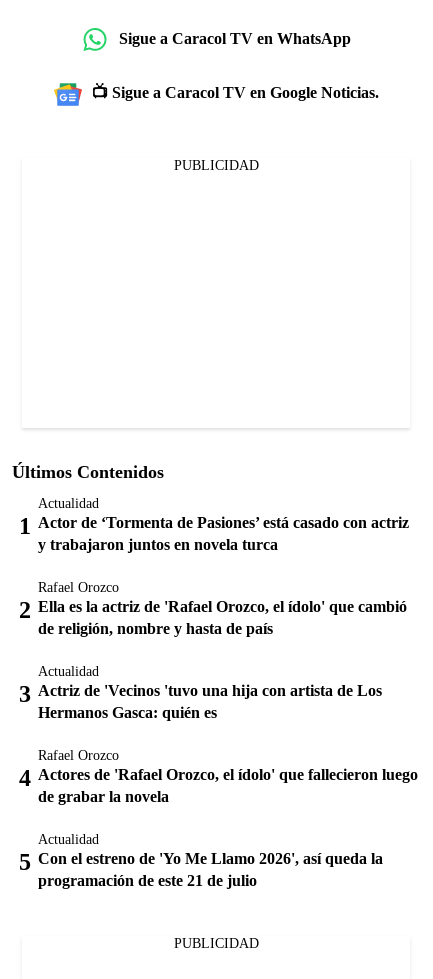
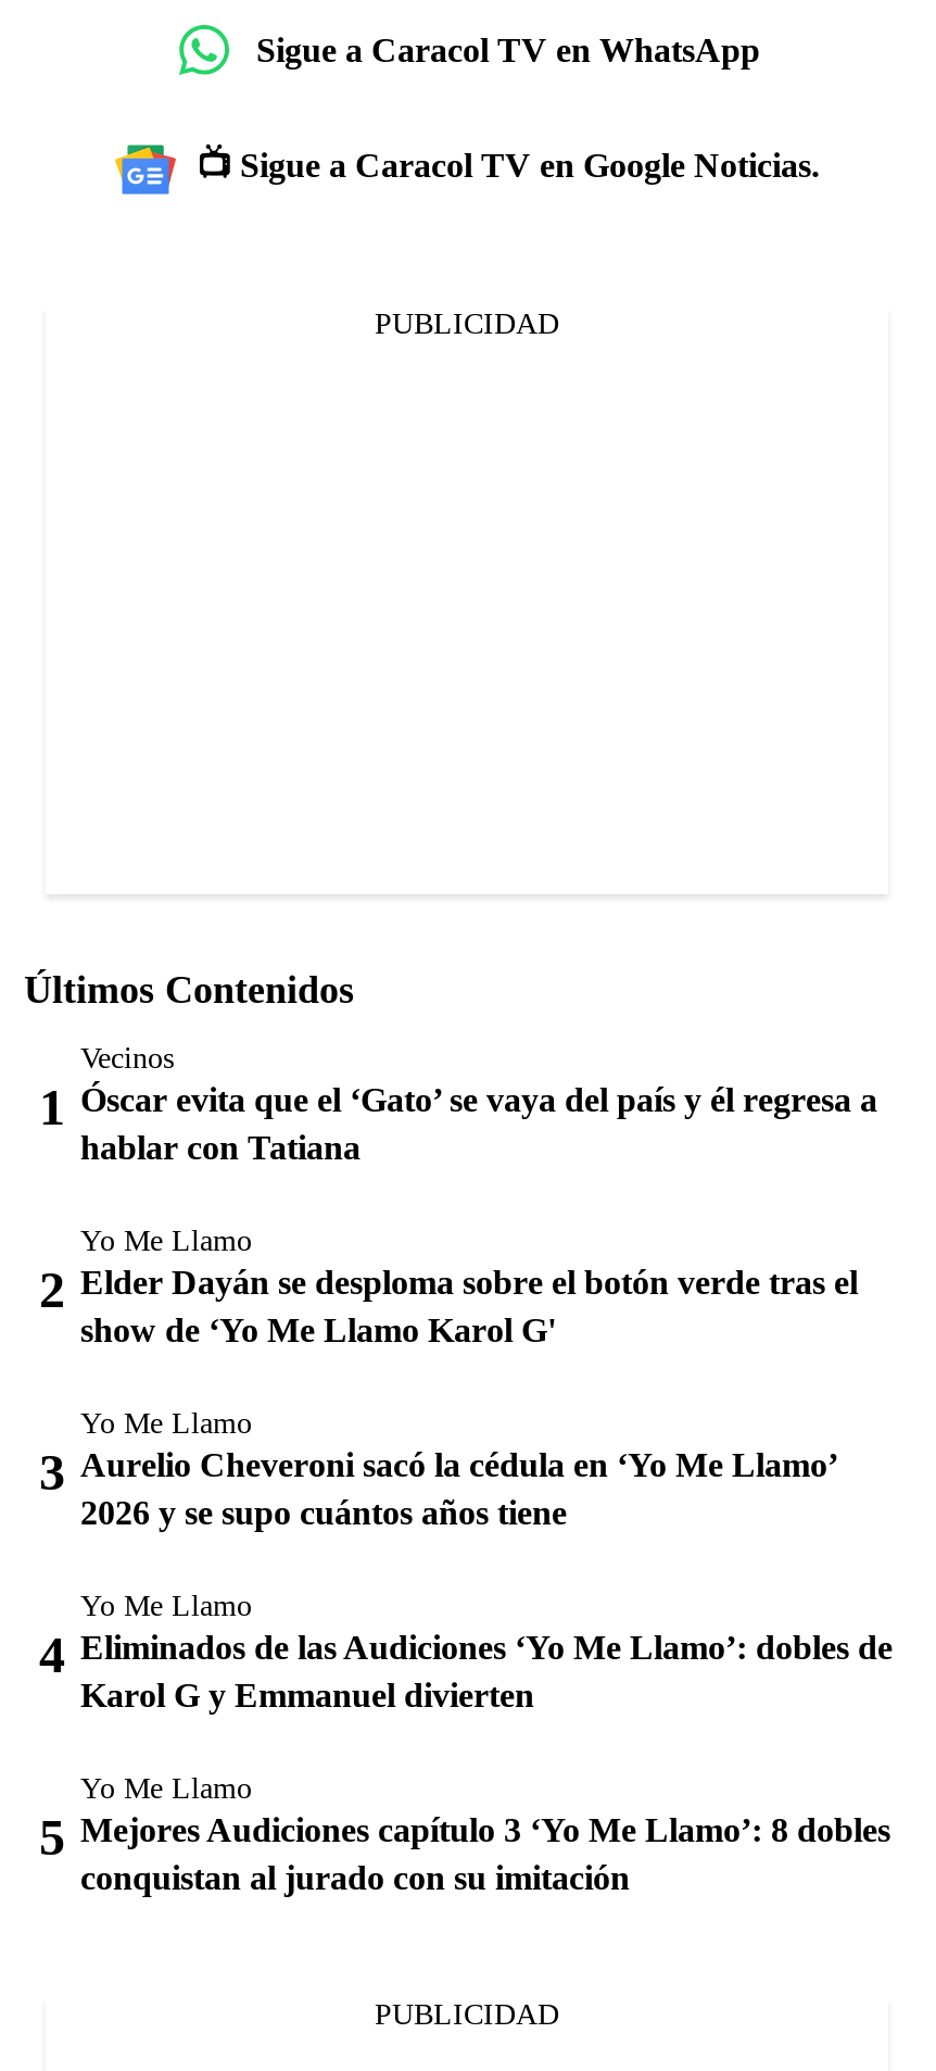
- Actualidad
- Actor de ‘Tormenta de Pasiones’ está casado con actriz
- y trabajaron juntos en novela turca
+ Vecinos
+ Óscar evita que el ‘Gato’ se vaya del país y él regresa a
+ hablar con Tatiana

- Rafael Orozco
- Ella es la actriz de 'Rafael Orozco, el ídolo' que cambió
- de religión, nombre y hasta de país
+ Yo Me Llamo
+ Elder Dayán se desploma sobre el botón verde tras el
+ show de ‘Yo Me Llamo Karol G'

- Actualidad
- Actriz de 'Vecinos 'tuvo una hija con artista de Los
- Hermanos Gasca: quién es
+ Yo Me Llamo
+ Aurelio Cheveroni sacó la cédula en ‘Yo Me Llamo’
+ 2026 y se supo cuántos años tiene

- Rafael Orozco
- Actores de 'Rafael Orozco, el ídolo' que fallecieron luego
- de grabar la novela
+ Yo Me Llamo
+ Eliminados de las Audiciones ‘Yo Me Llamo’: dobles de
+ Karol G y Emmanuel divierten

- Actualidad
- Con el estreno de 'Yo Me Llamo 2026', así queda la
- programación de este 21 de julio
+ Yo Me Llamo
+ Mejores Audiciones capítulo 3 ‘Yo Me Llamo’: 8 dobles
+ conquistan al jurado con su imitación
